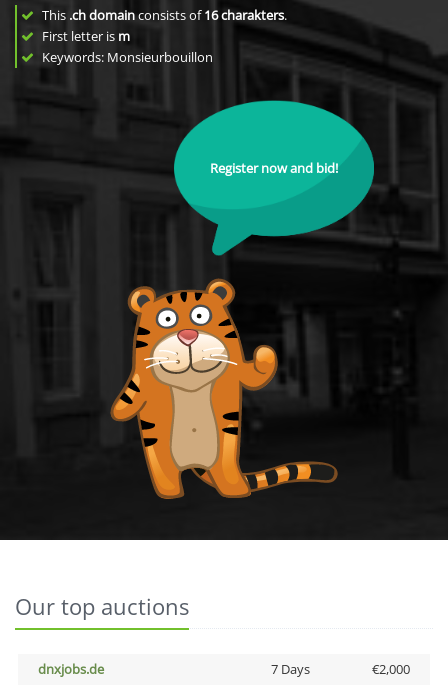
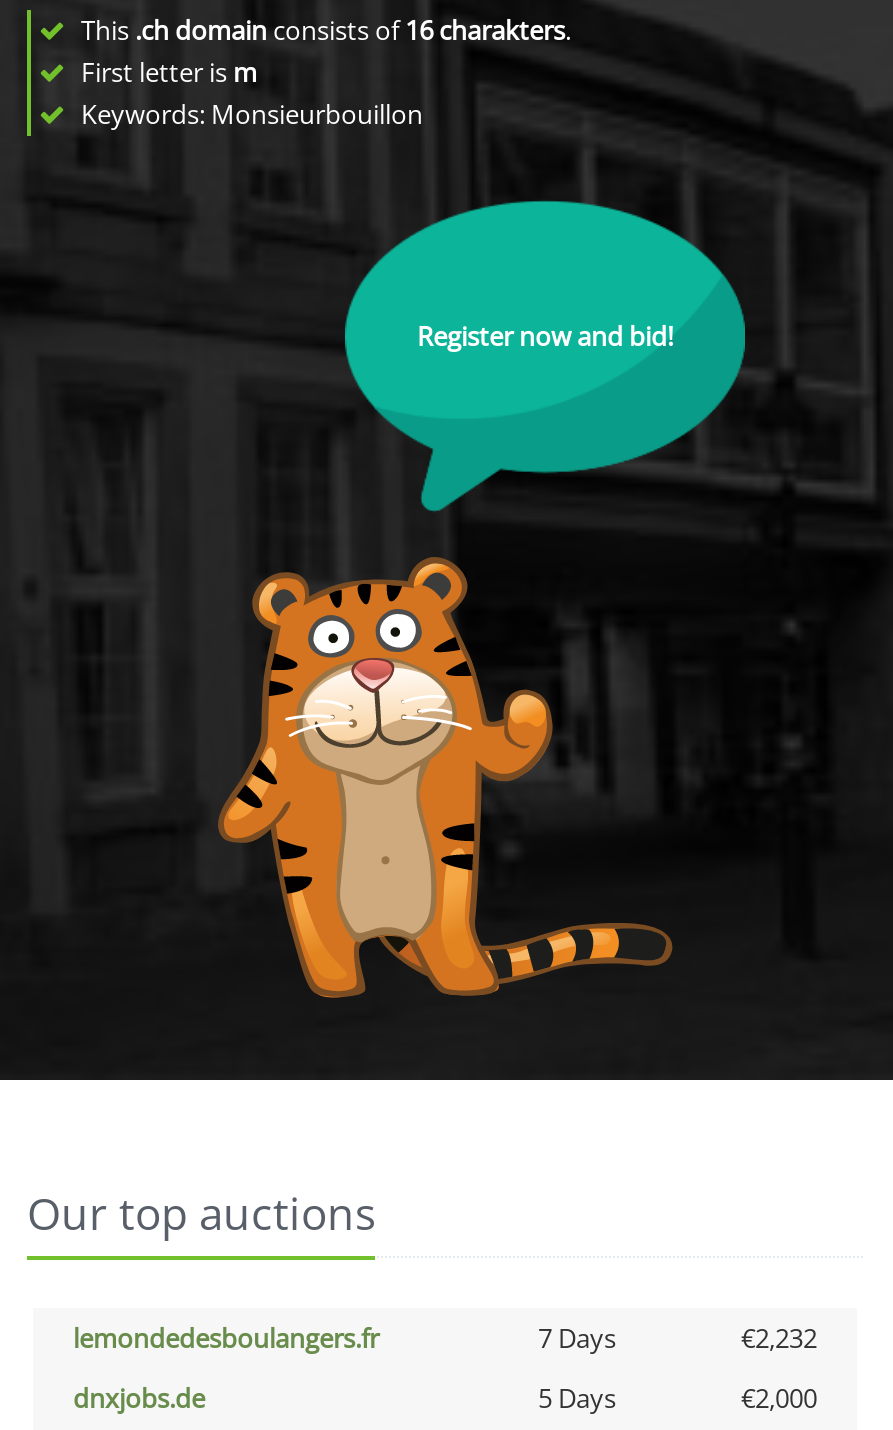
+ lemondedesboulangers.fr
+ 7 Days
+ €2,232

- 7 Days
+ 5 Days
